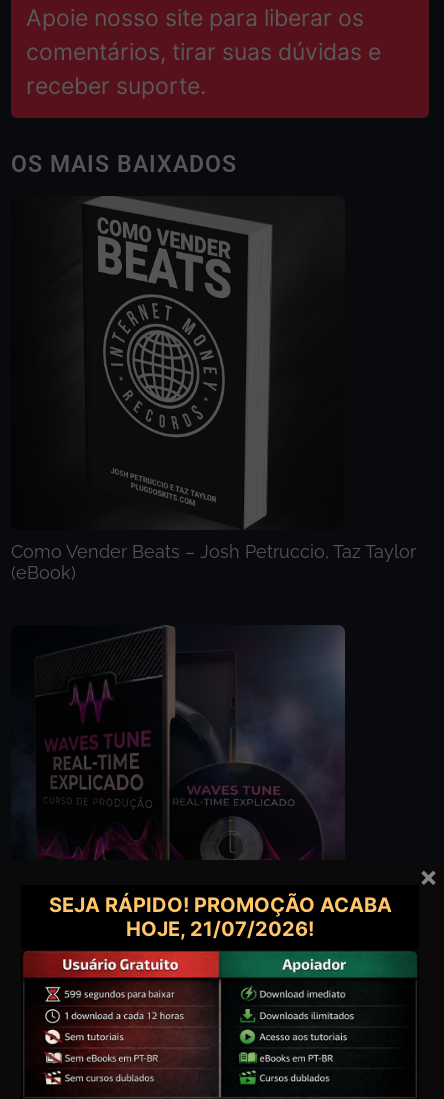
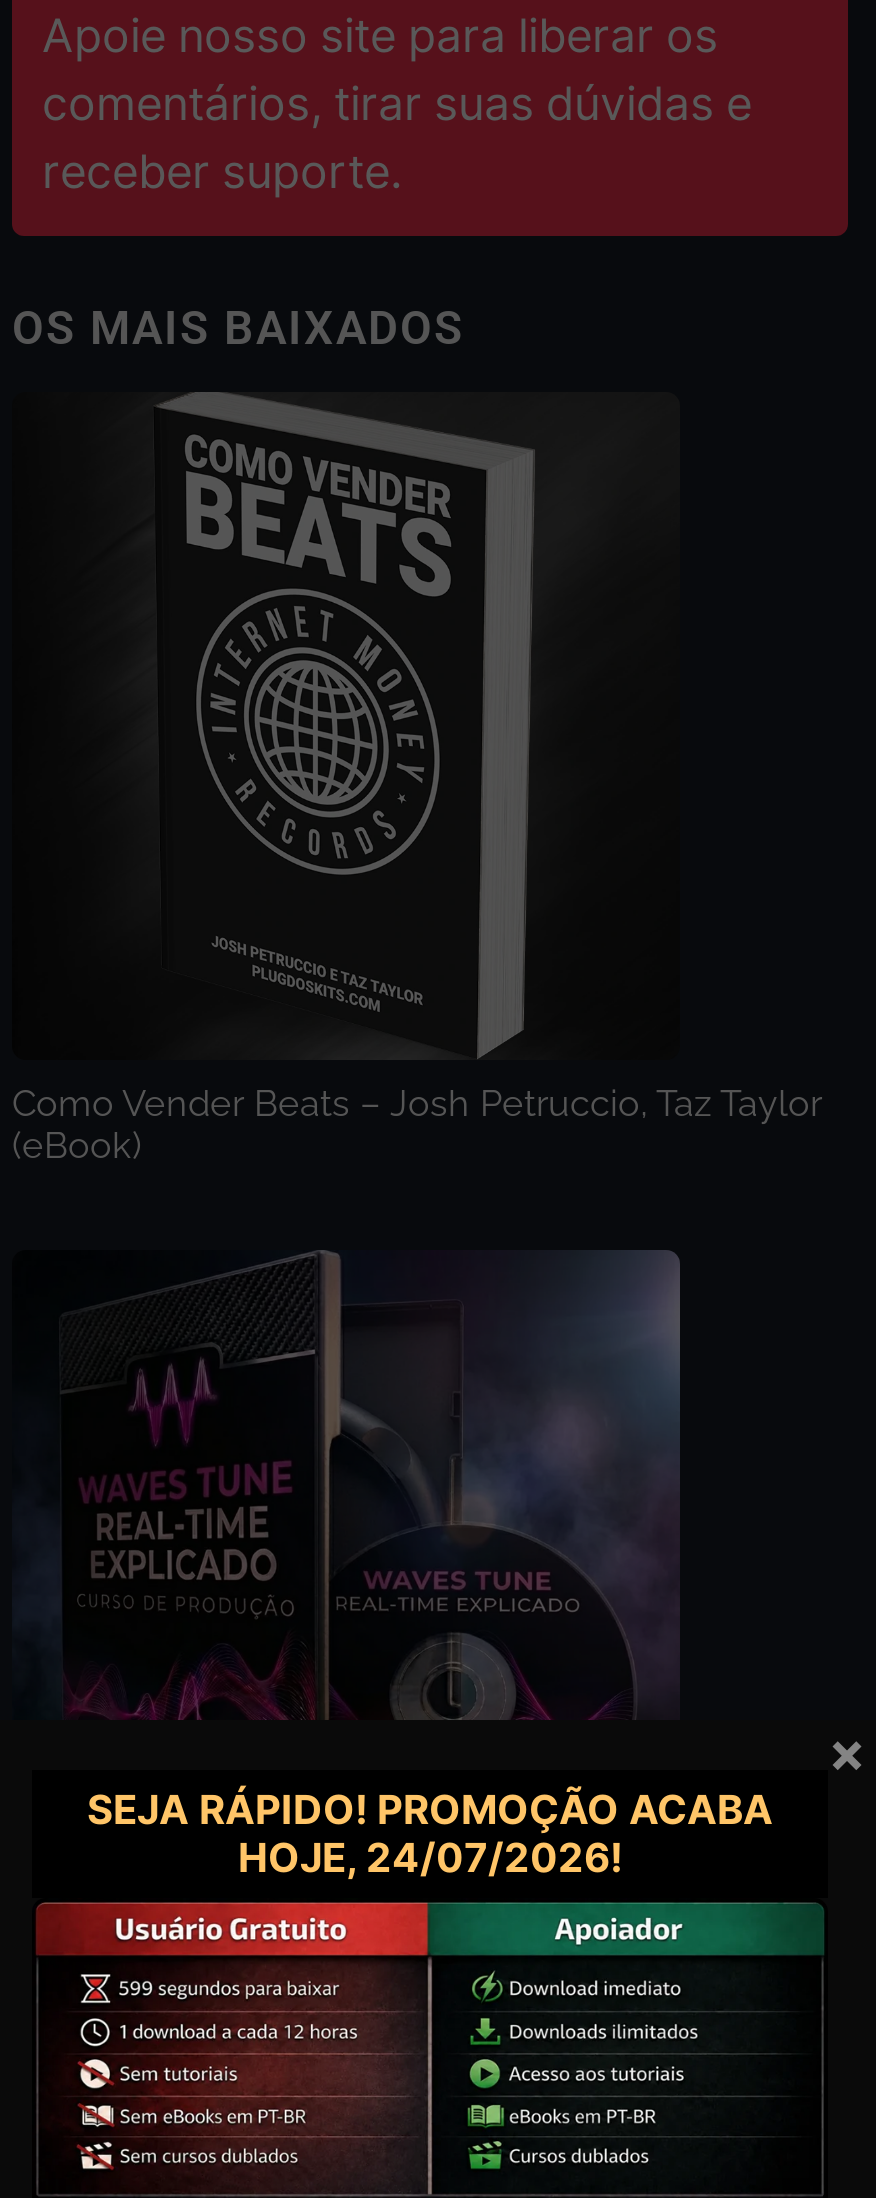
- HOJE, 21/07/2026!
+ HOJE, 24/07/2026!
